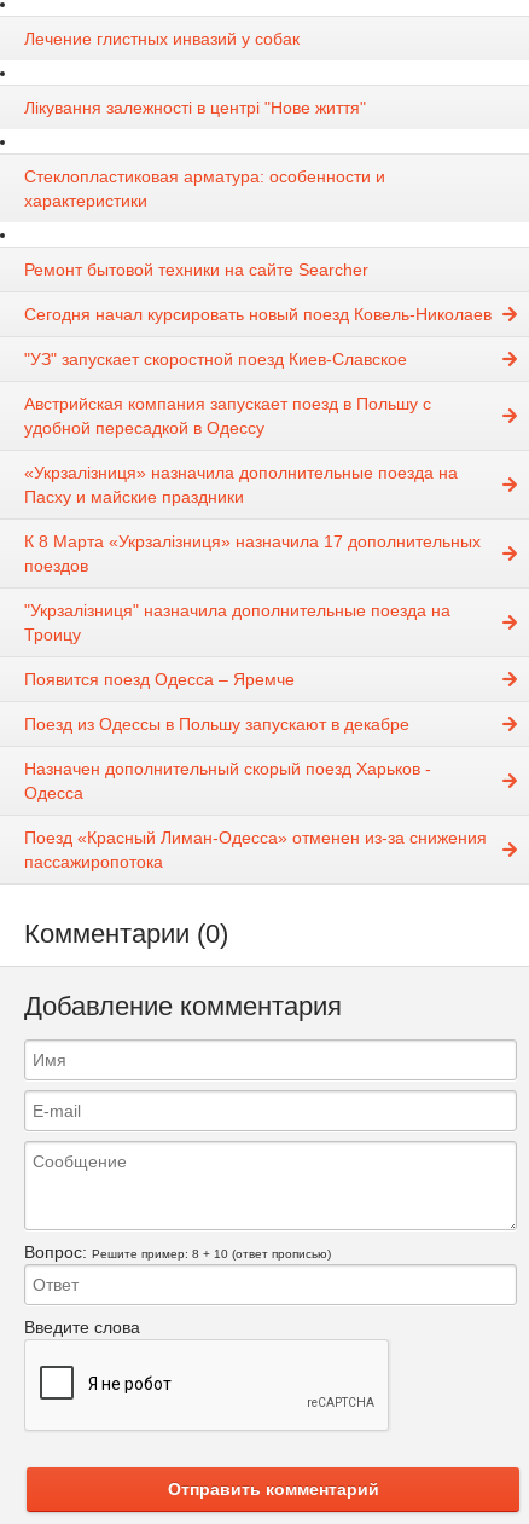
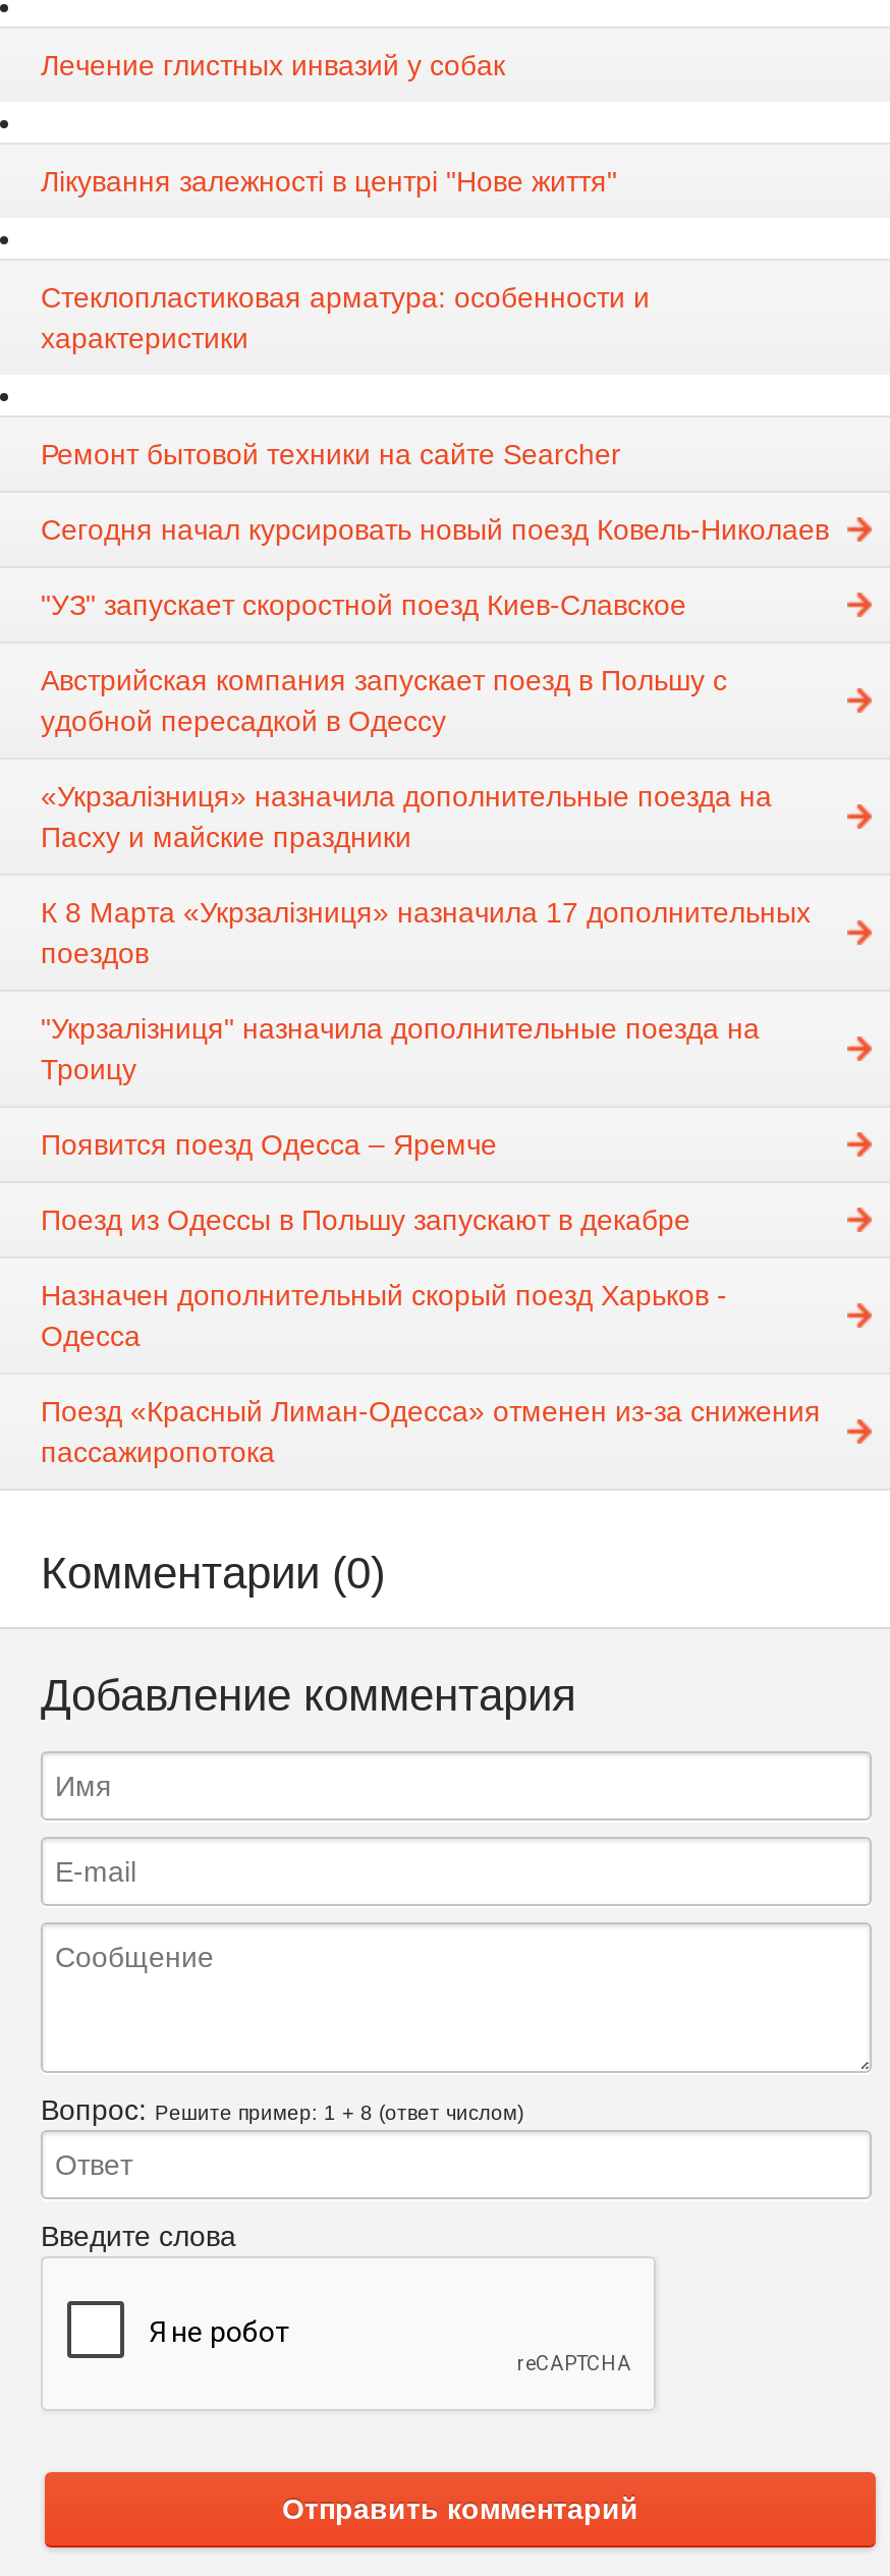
- Вопрос: Решите пример: 8 + 10 (ответ прописью)
+ Вопрос: Решите пример: 1 + 8 (ответ числом)
